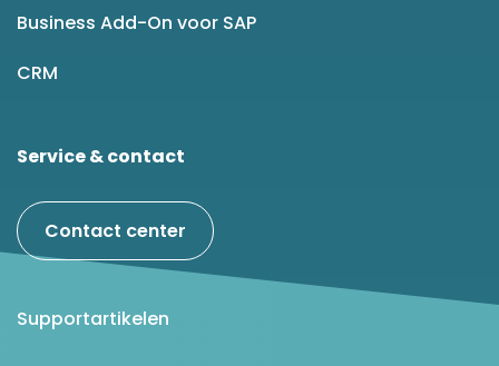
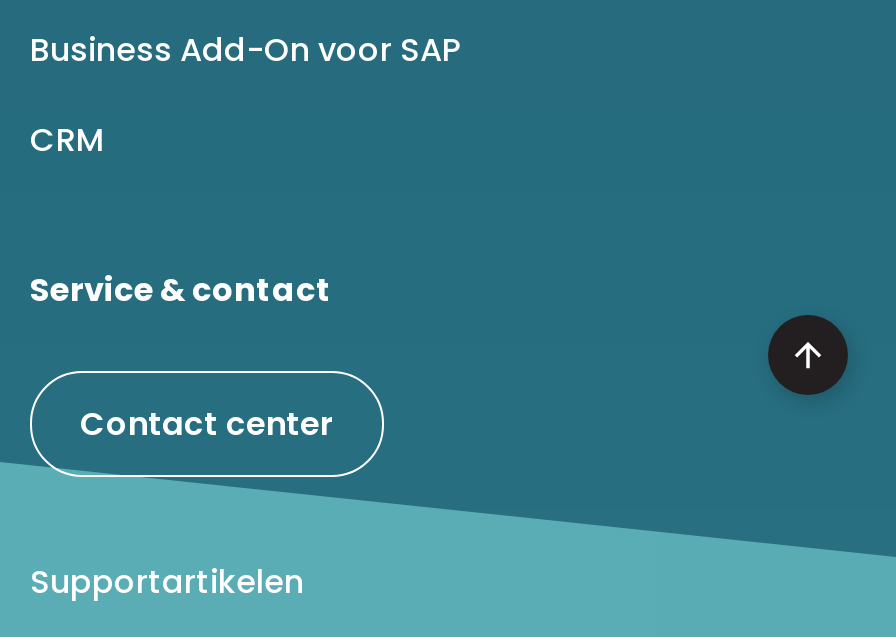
+ [image]
